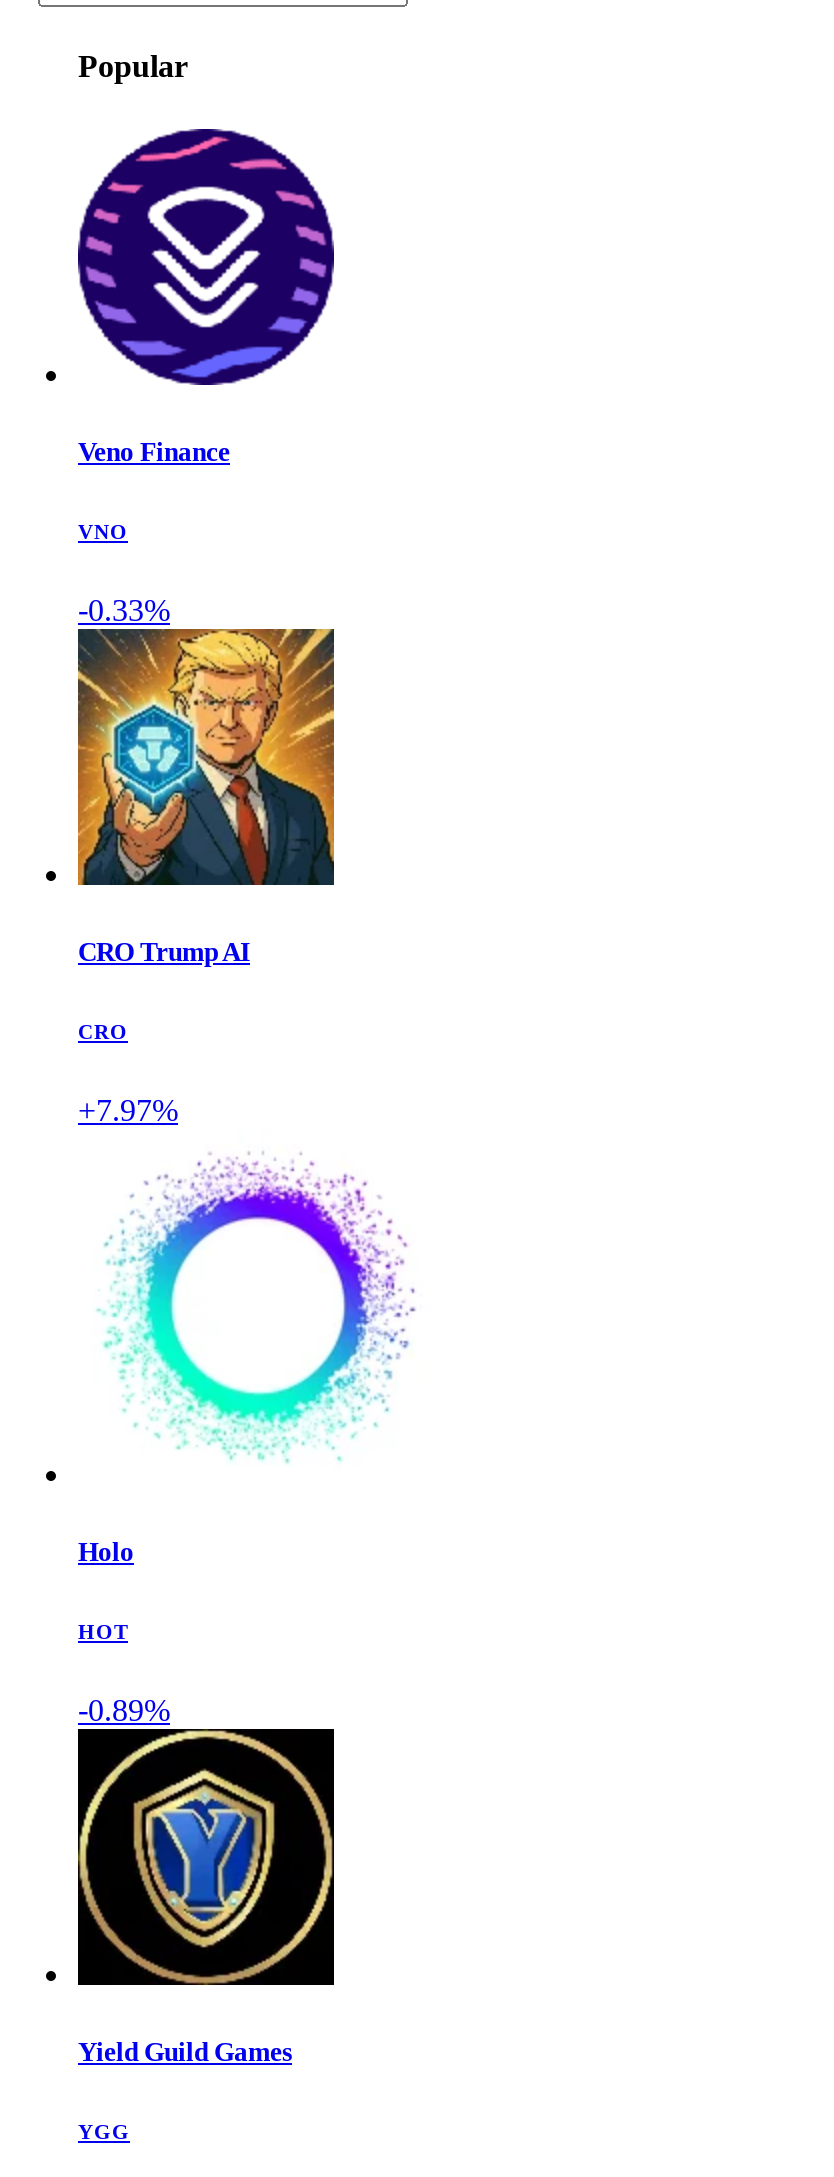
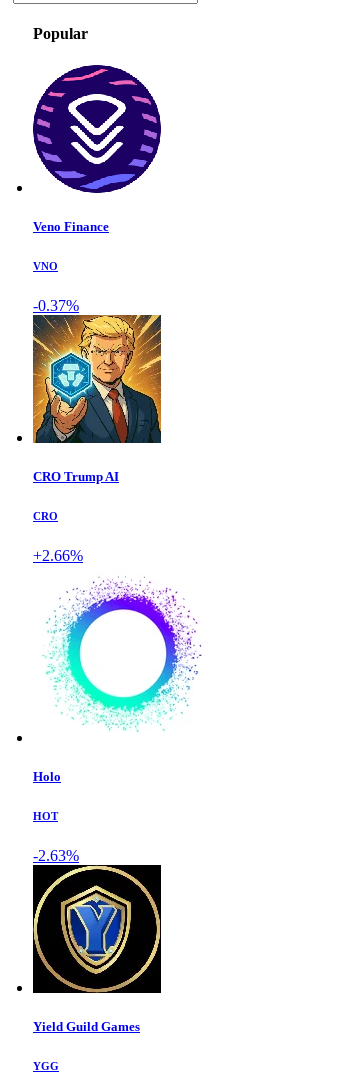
- -0.33%
+ -0.37%

- +7.97%
+ +2.66%

- -0.89%
+ -2.63%
